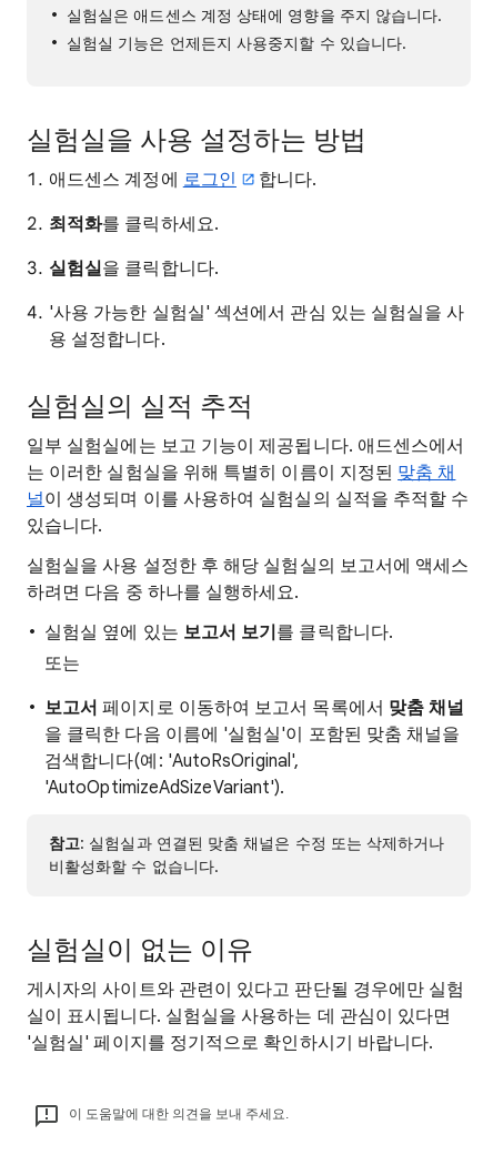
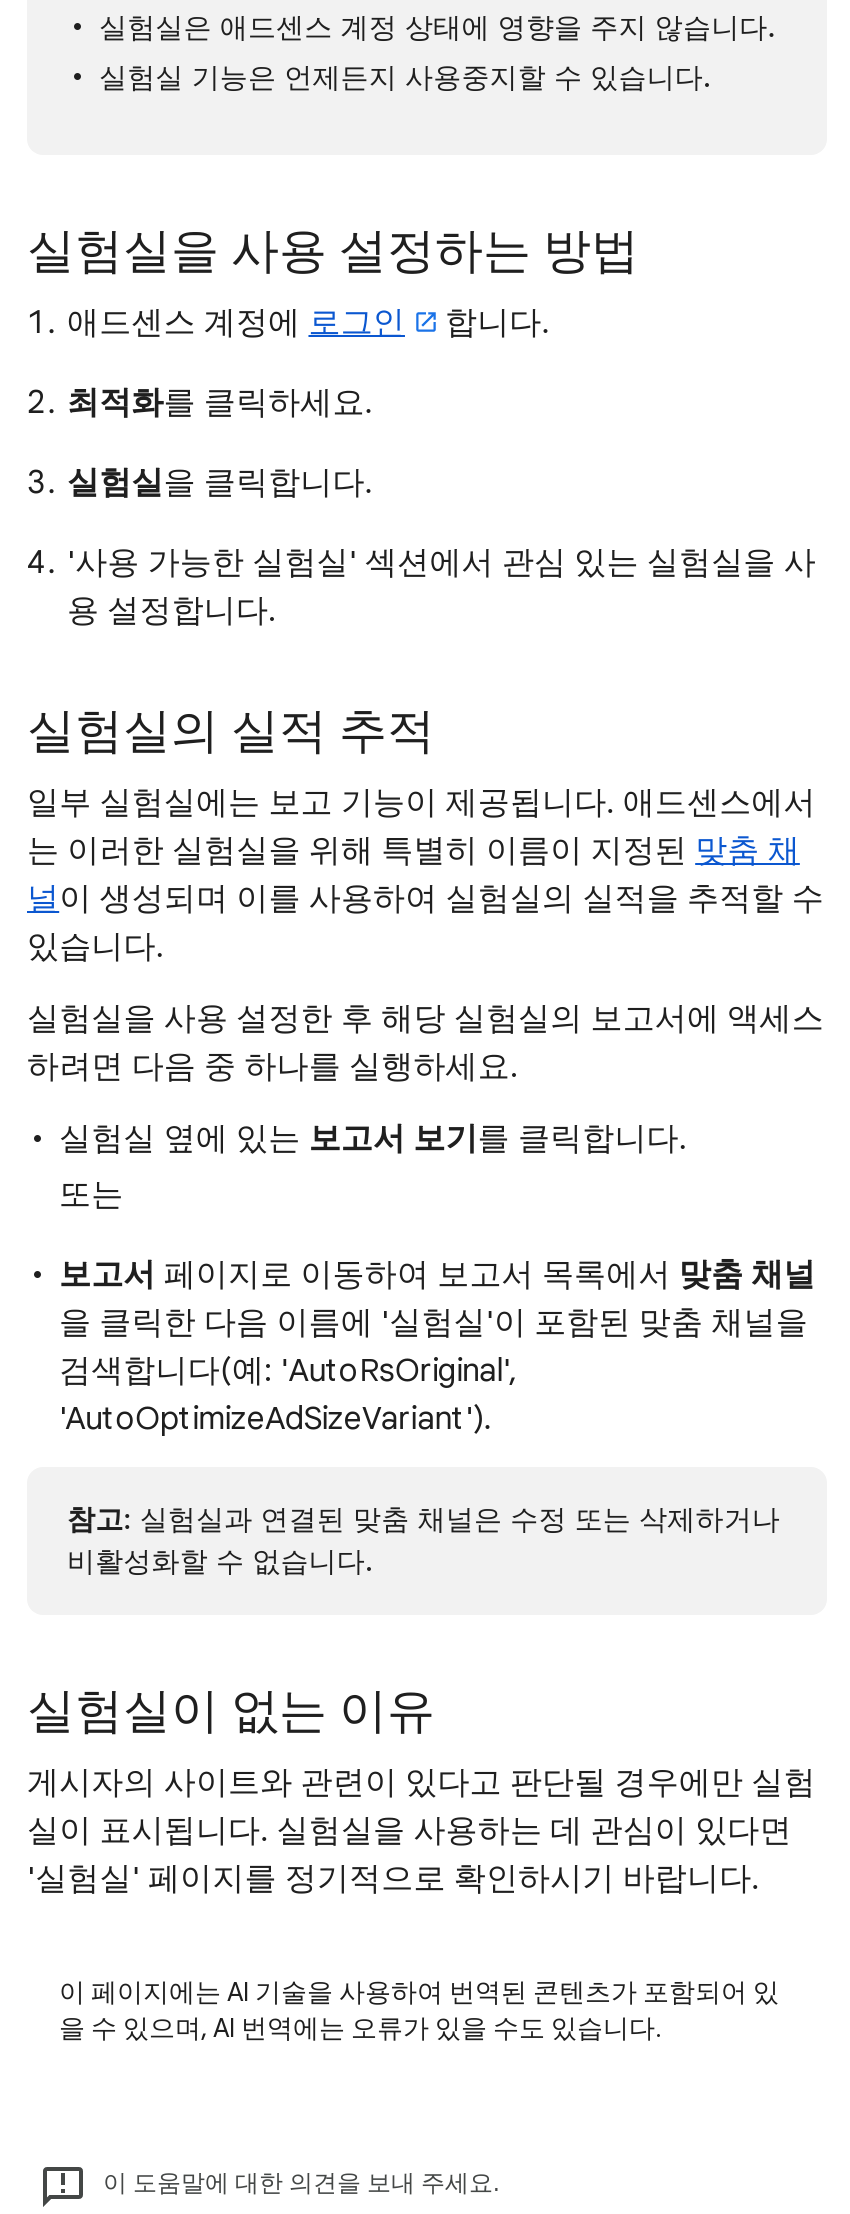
+ 이 페이지에는 AI 기술을 사용하여 번역된 콘텐츠가 포함되어 있
+ 을 수 있으며, AI 번역에는 오류가 있을 수도 있습니다.
